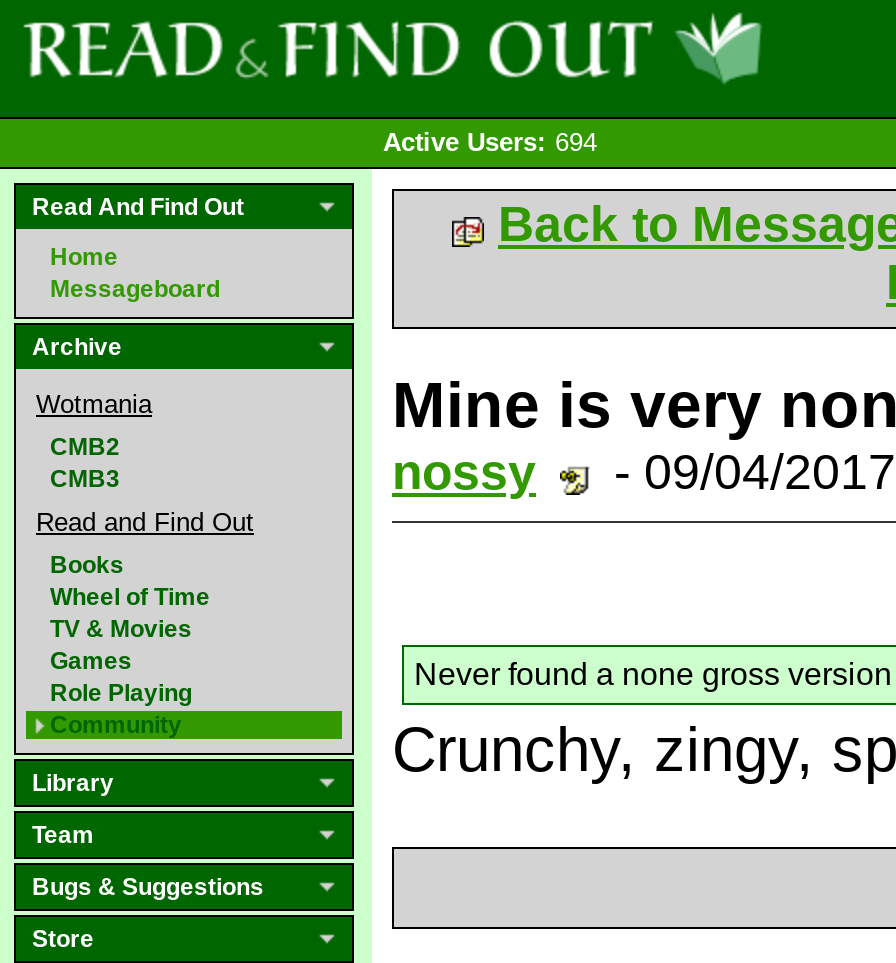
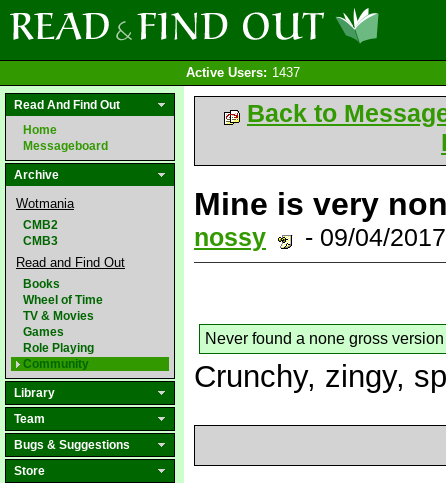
- Active Users: 694
+ Active Users: 1437
